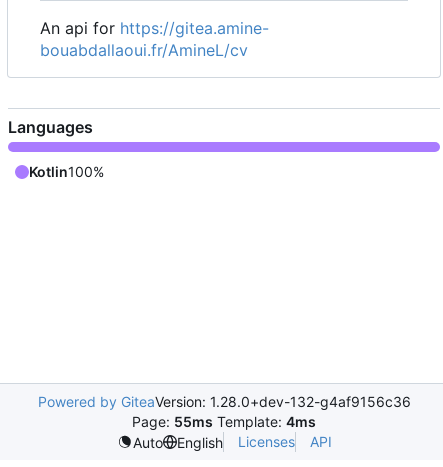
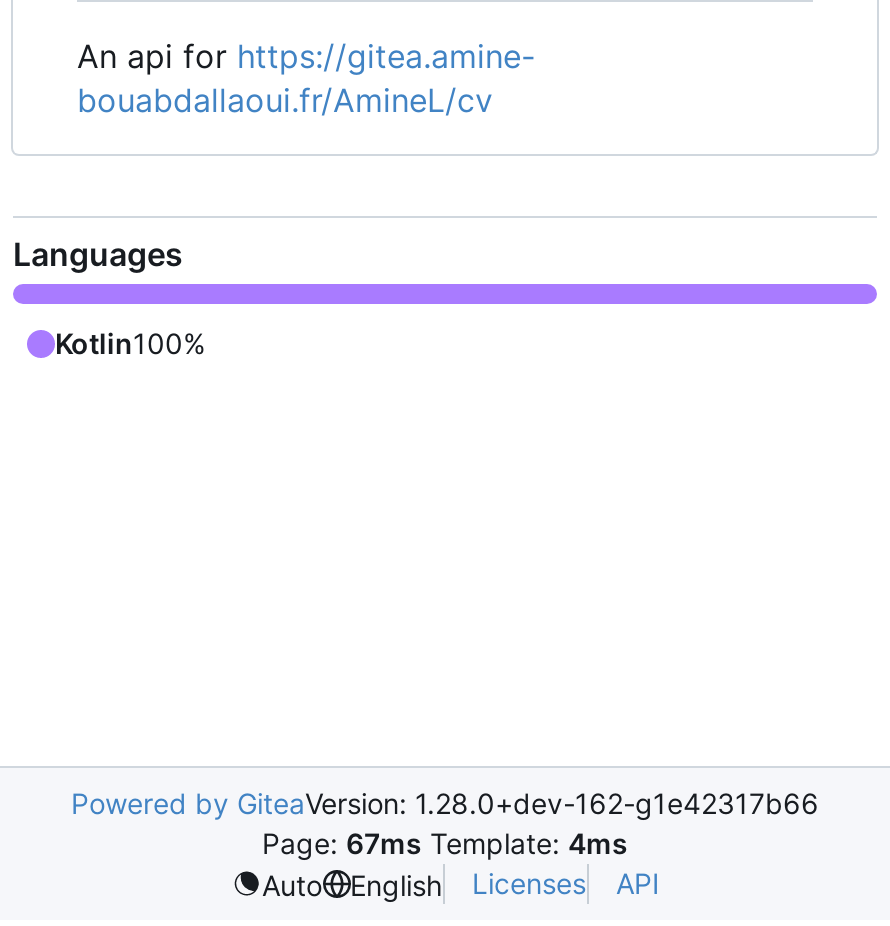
- Powered by GiteaVersion: 1.28.0+dev-132-g4af9156c36
+ Powered by GiteaVersion: 1.28.0+dev-162-g1e42317b66

- Page: 55ms Template: 4ms
+ Page: 67ms Template: 4ms
